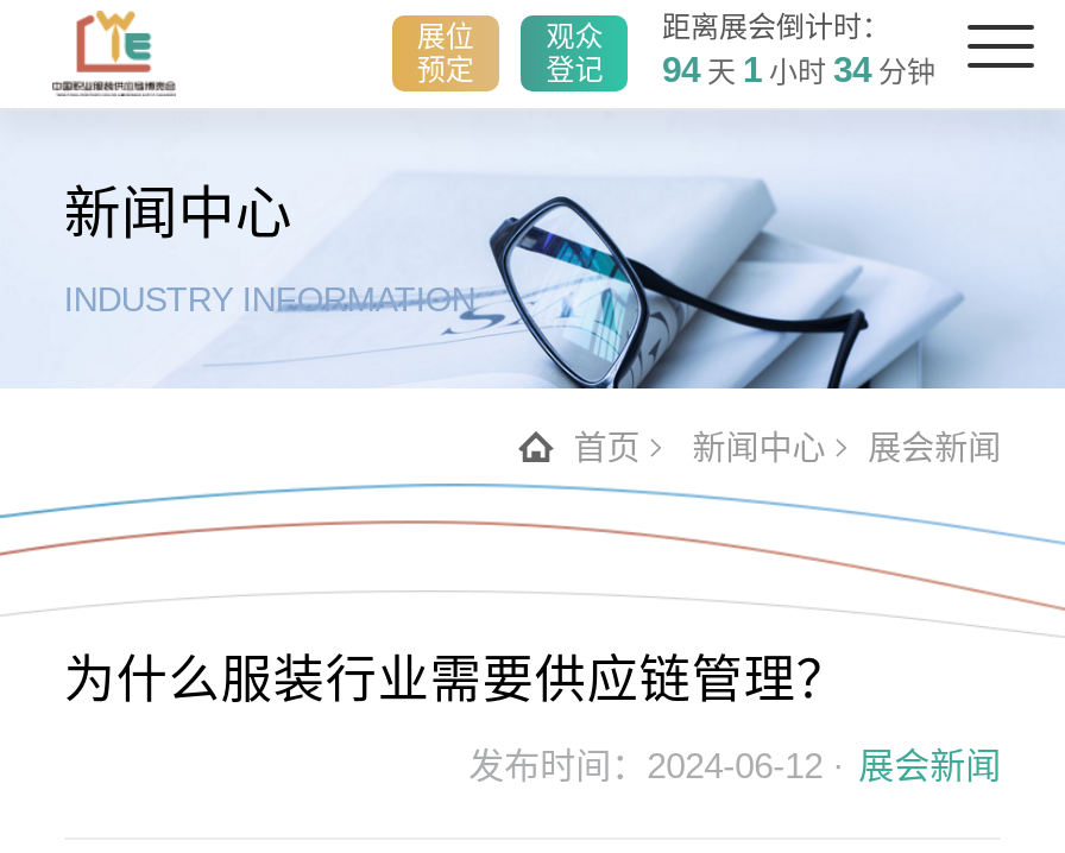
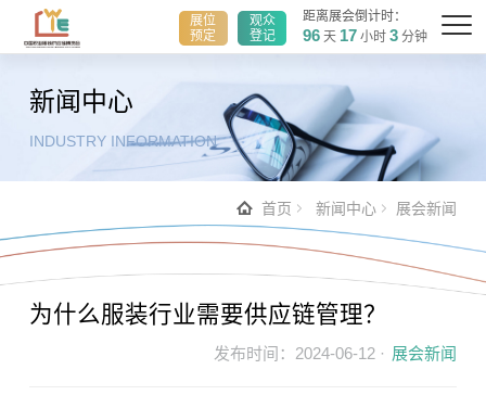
- 登记 94天1小时34分钟
+ 登记 96天17小时3分钟
